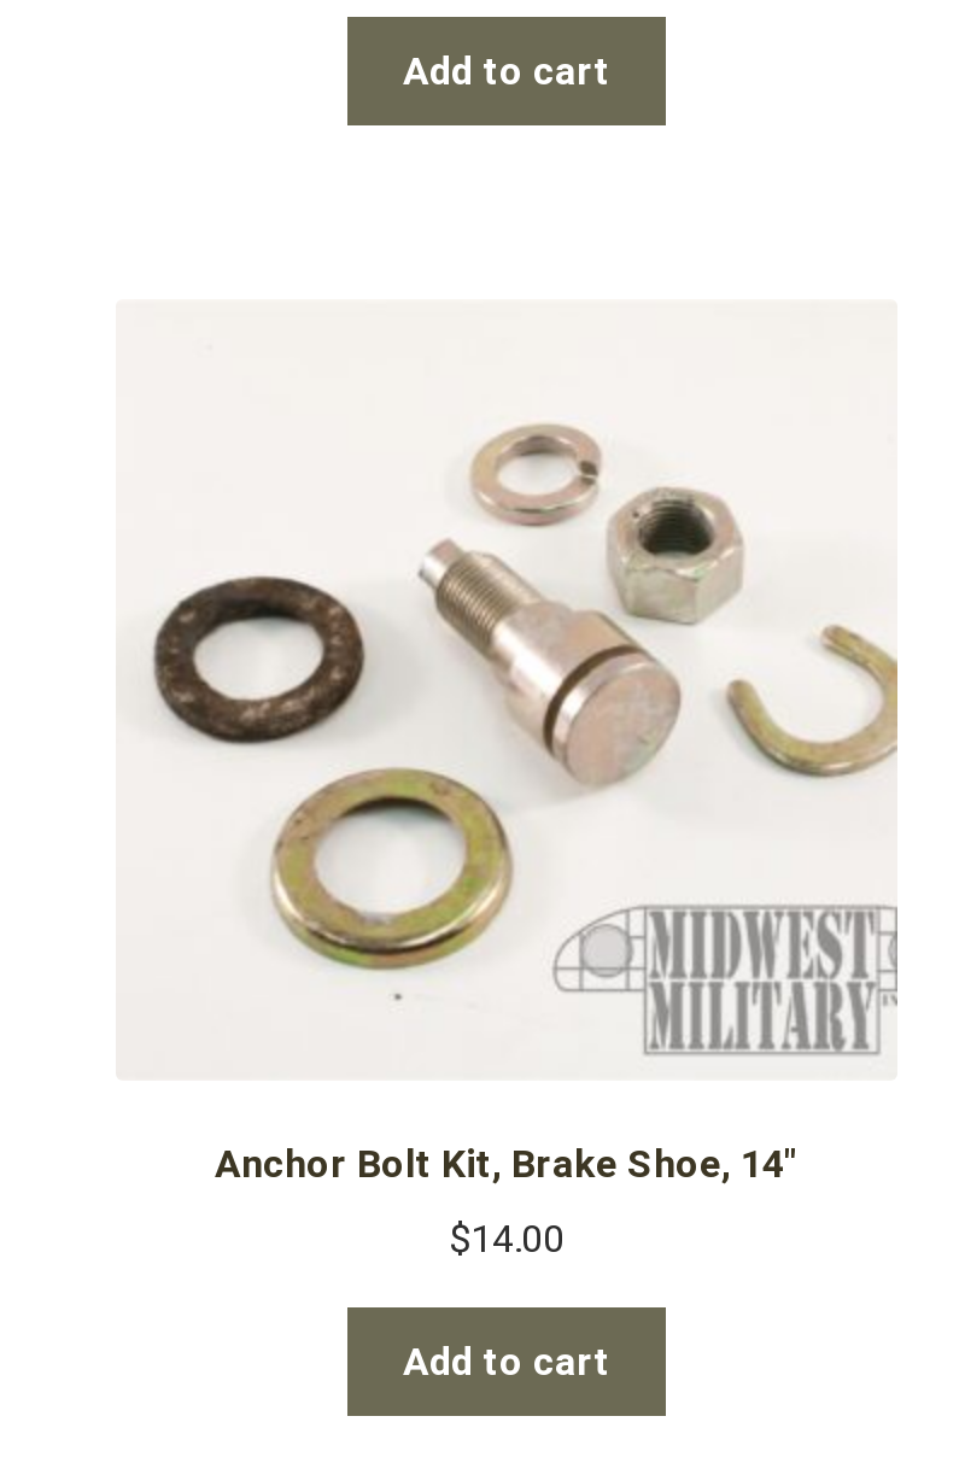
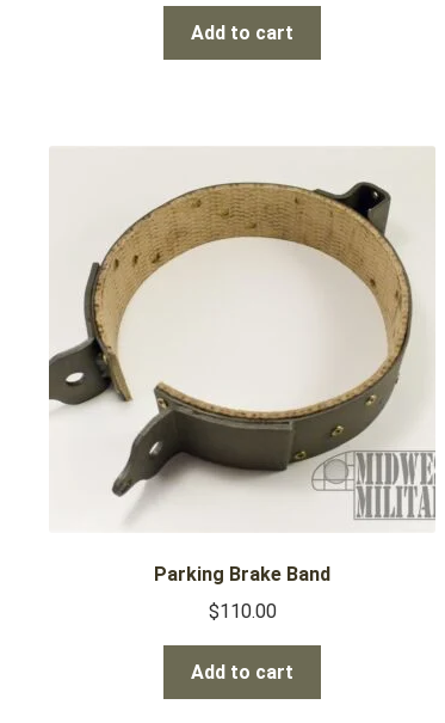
- [image]
- Anchor Bolt Kit, Brake Shoe, 14″
+ [image]
+ Parking Brake Band

- $14.00
+ $110.00
